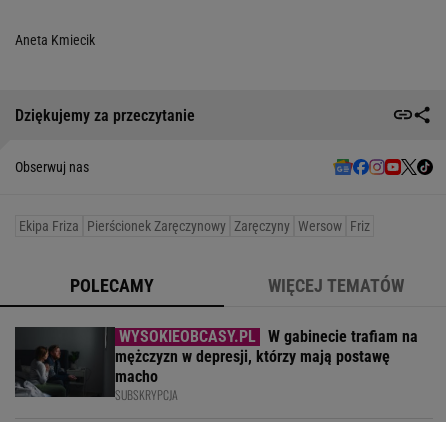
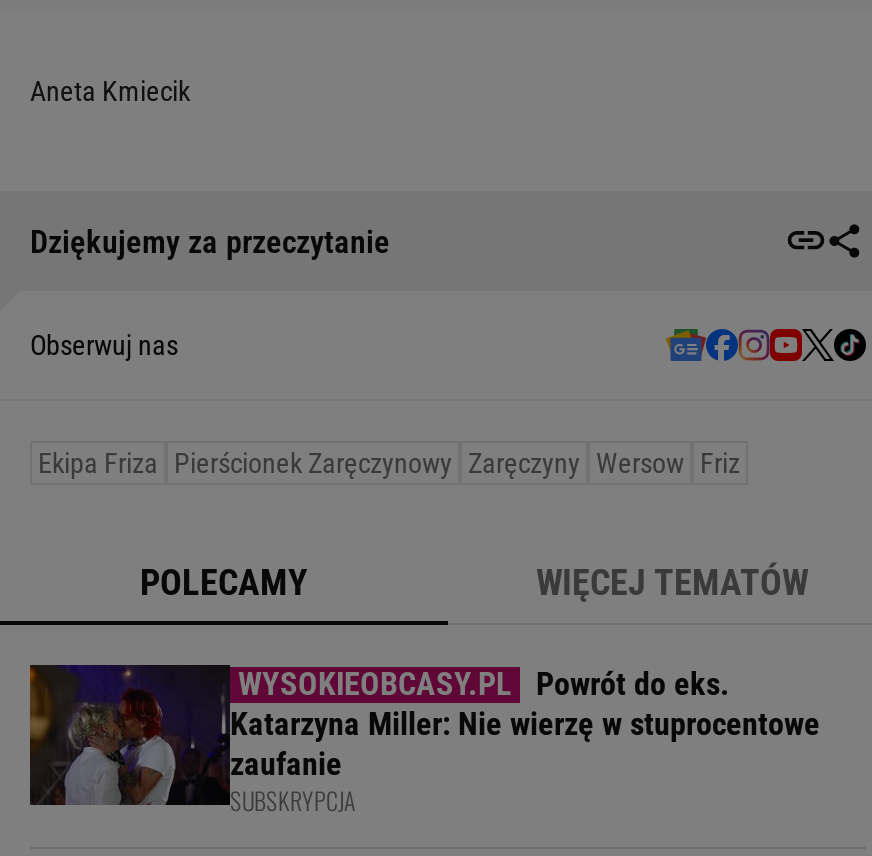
- [image]
- W gabinecie trafiam na
- mężczyzn w depresji, którzy mają postawę
- macho
+ [image]
+ Powrót do eks.
+ Katarzyna Miller: Nie wierzę w stuprocentowe
+ zaufanie
